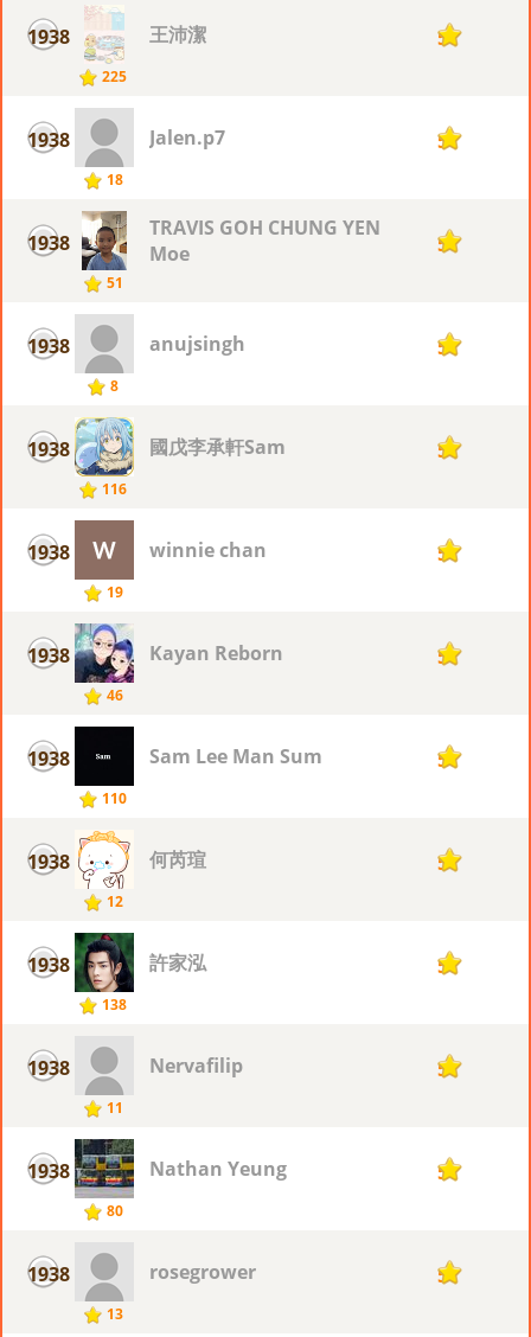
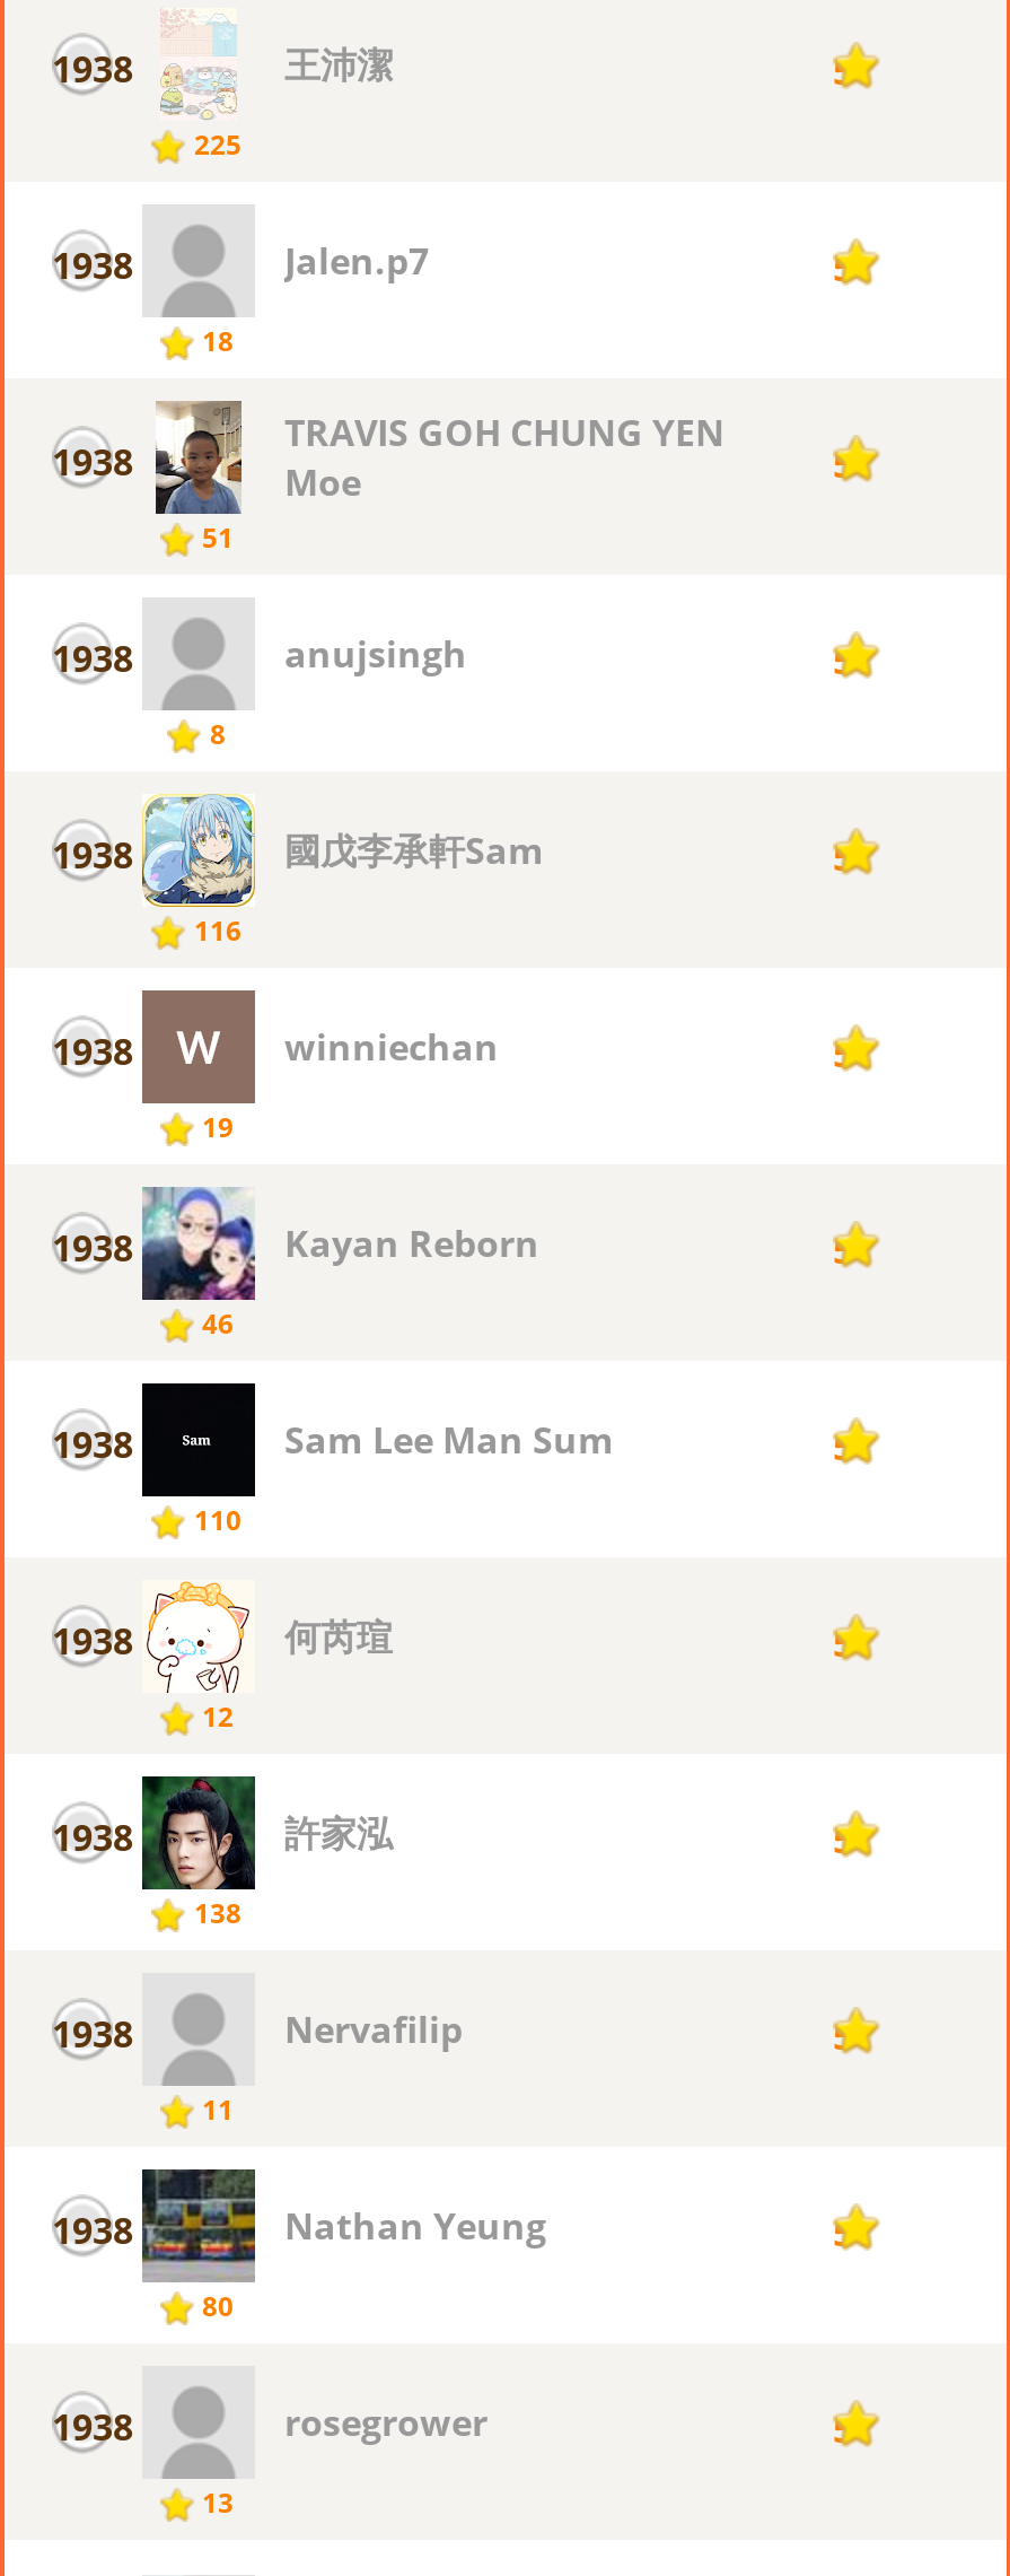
- winnie chan
+ winniechan
